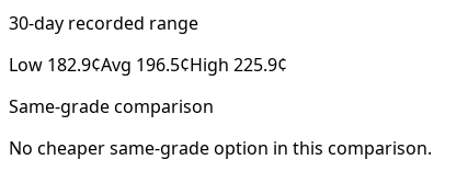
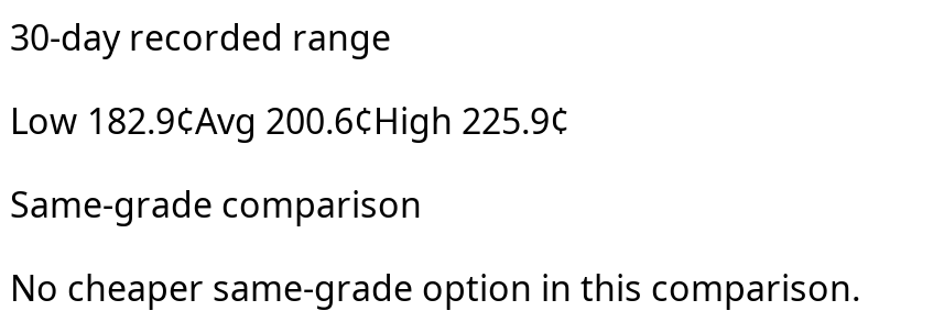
- Low 182.9¢Avg 196.5¢High 225.9¢
+ Low 182.9¢Avg 200.6¢High 225.9¢
